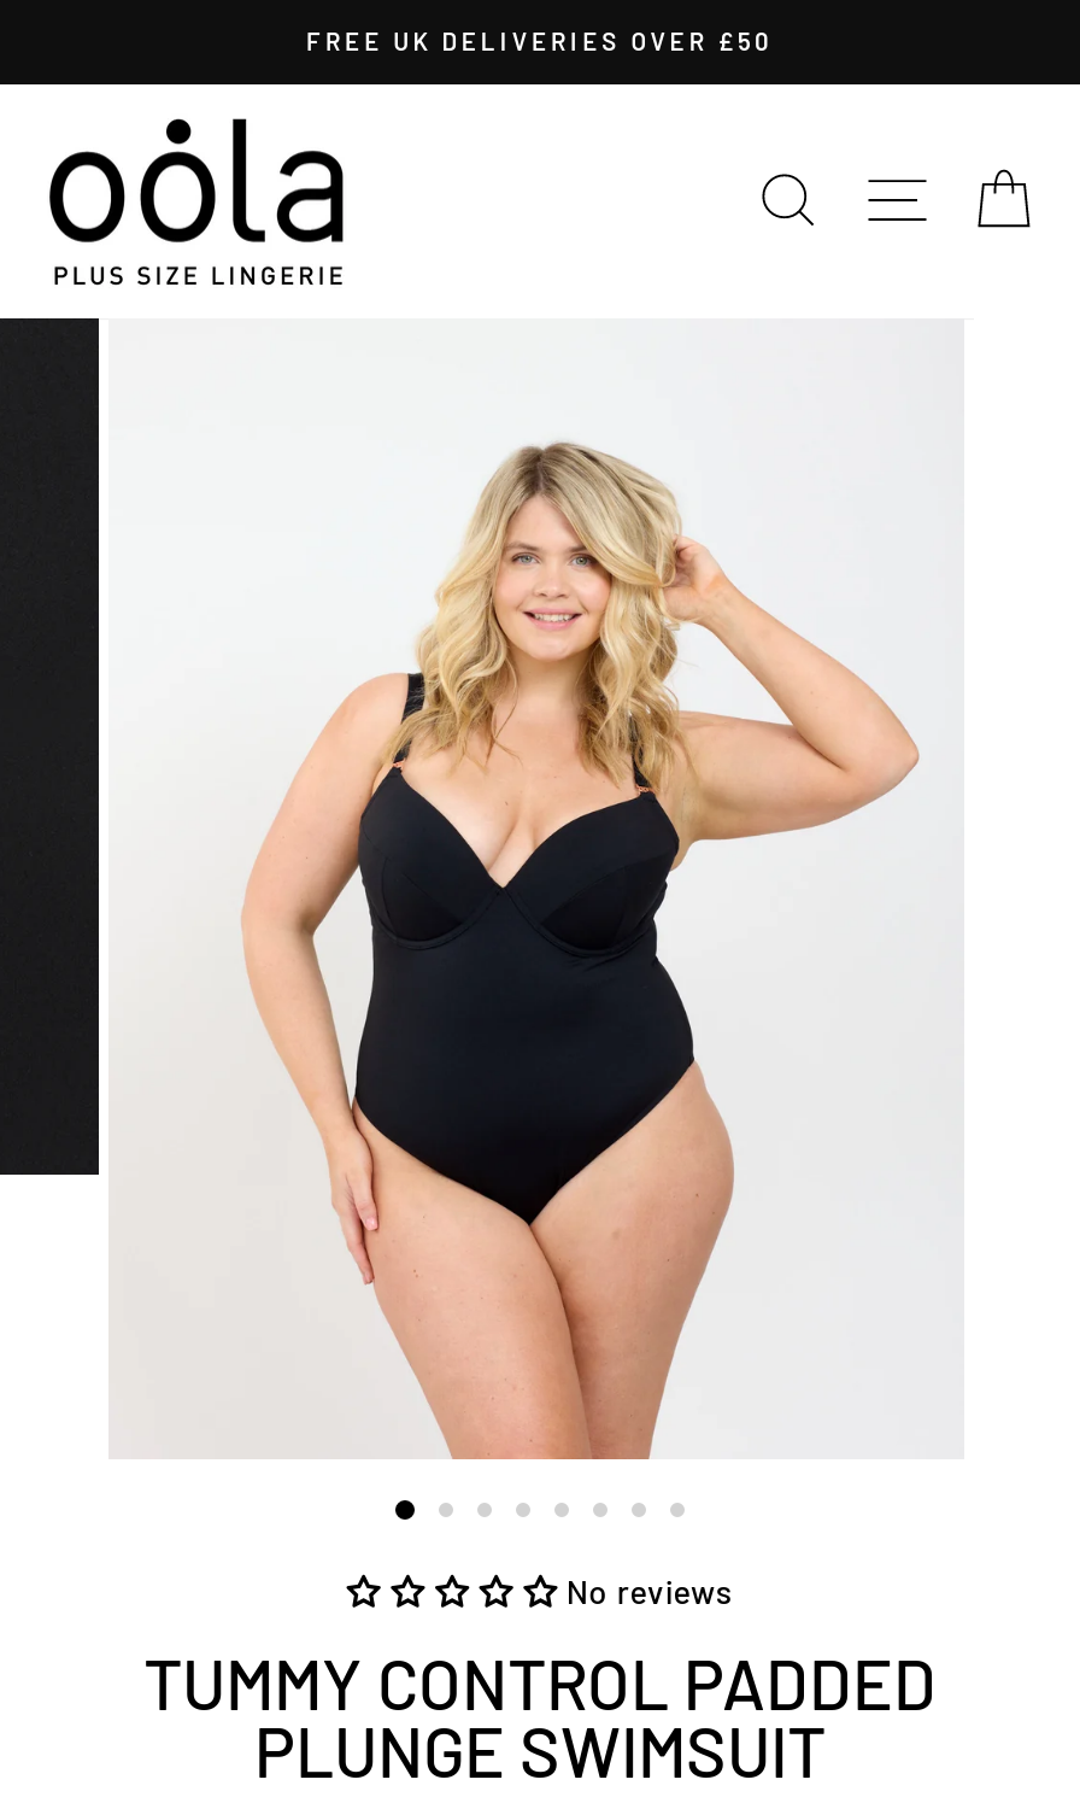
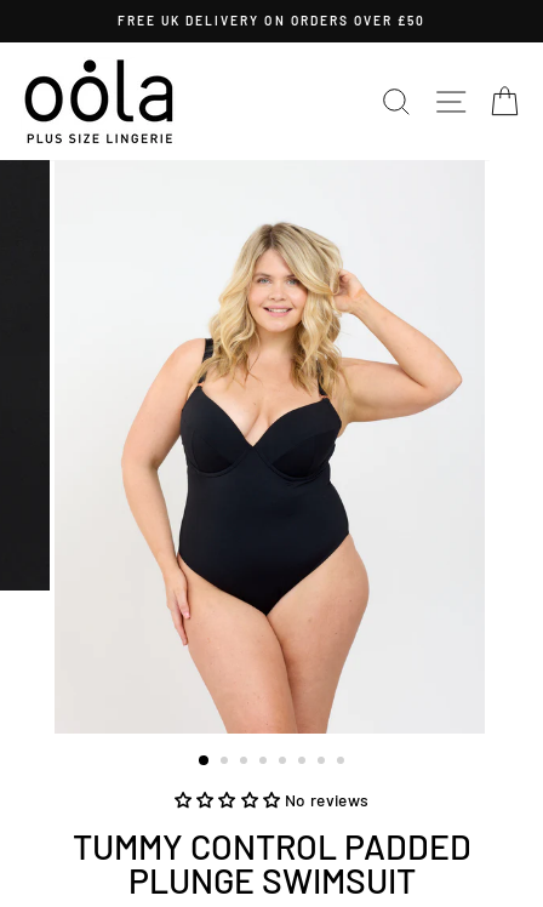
- FREE UK DELIVERIES OVER £50
+ FREE UK DELIVERY ON ORDERS OVER £50
